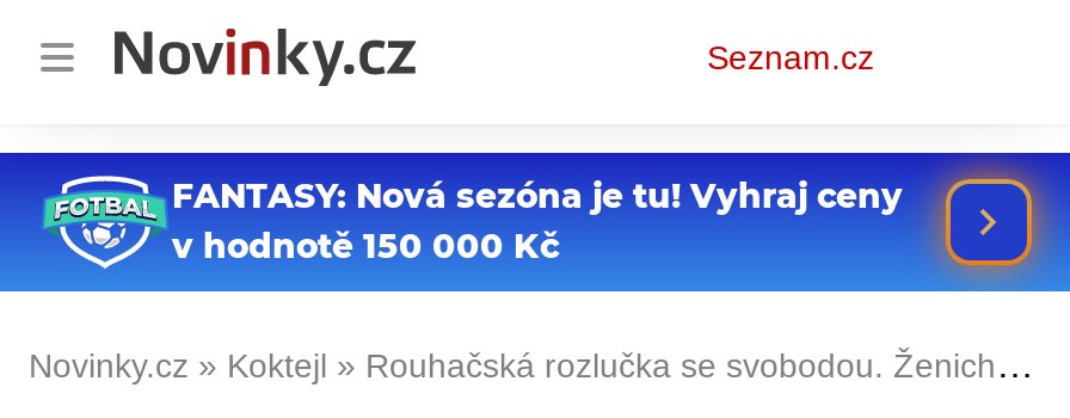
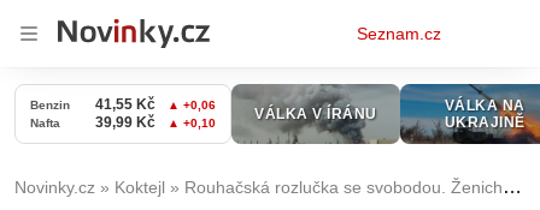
- [image]
+ [image]
